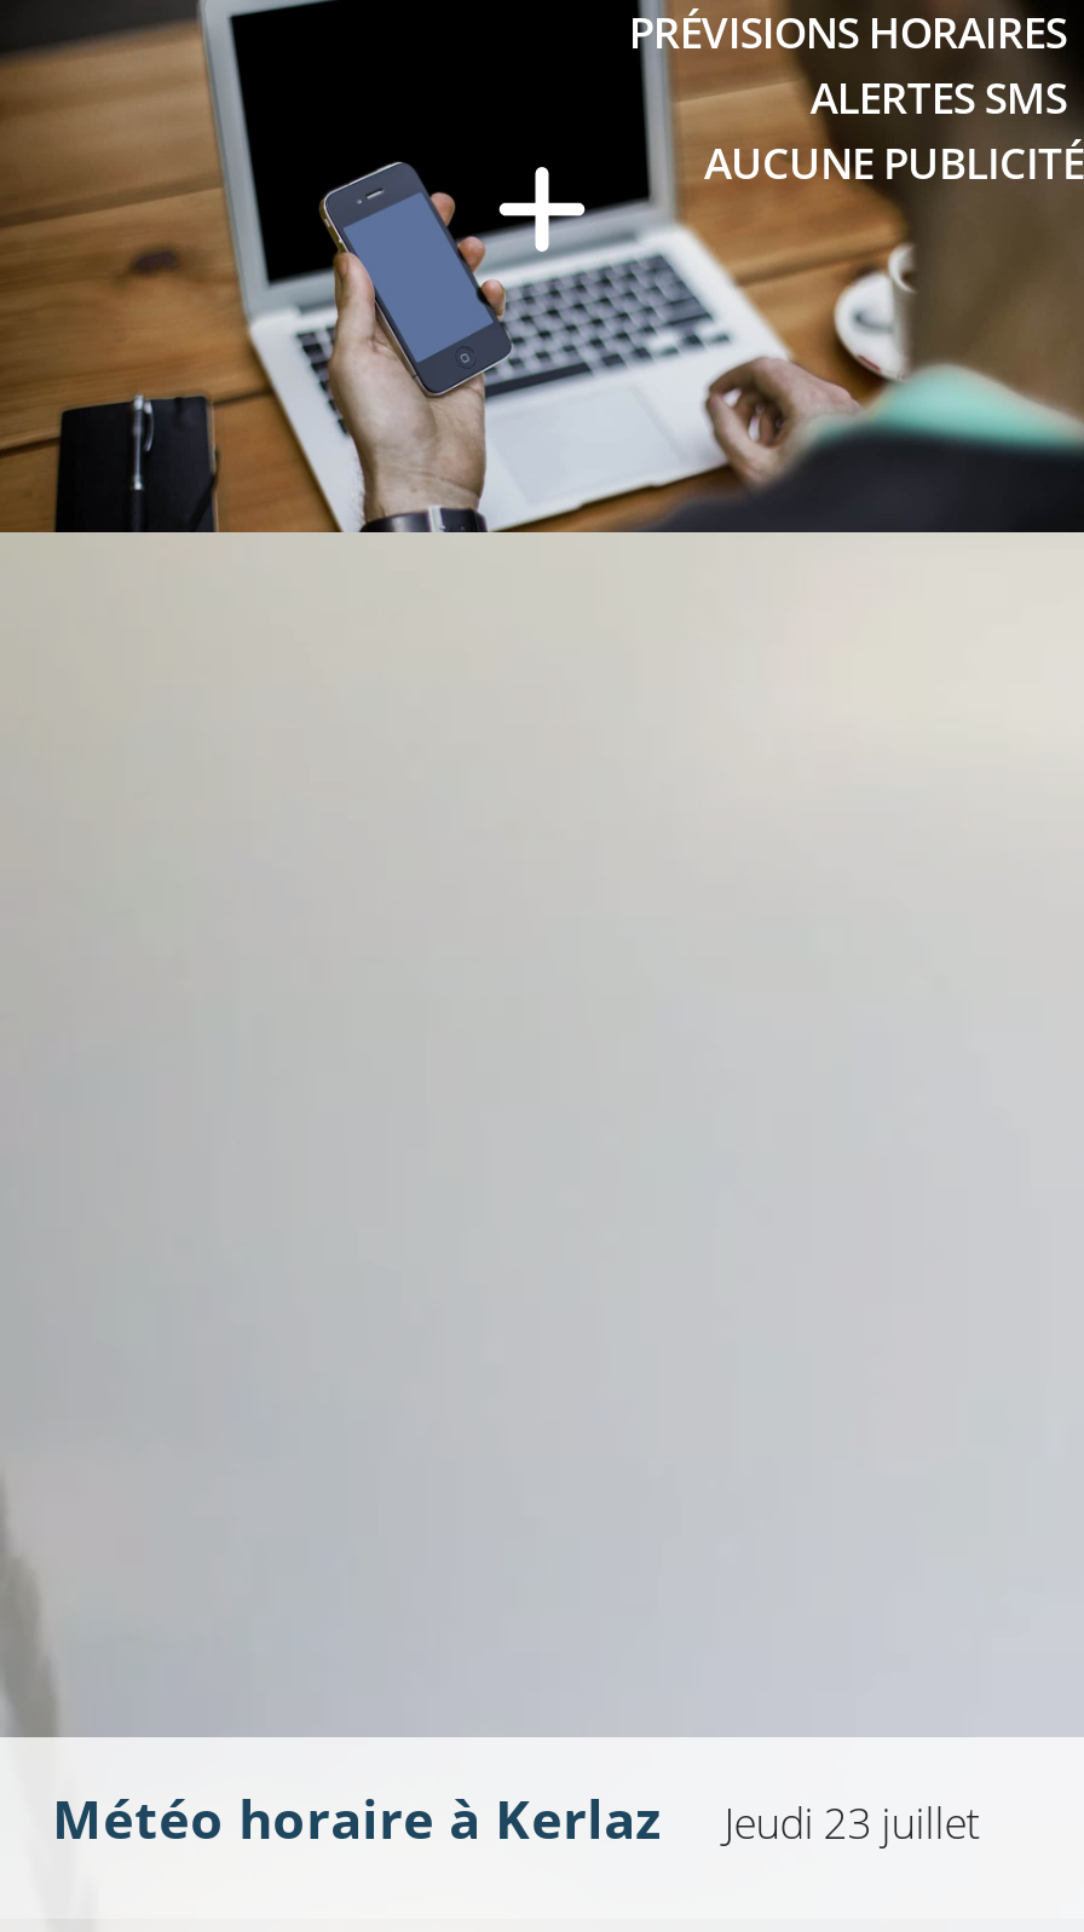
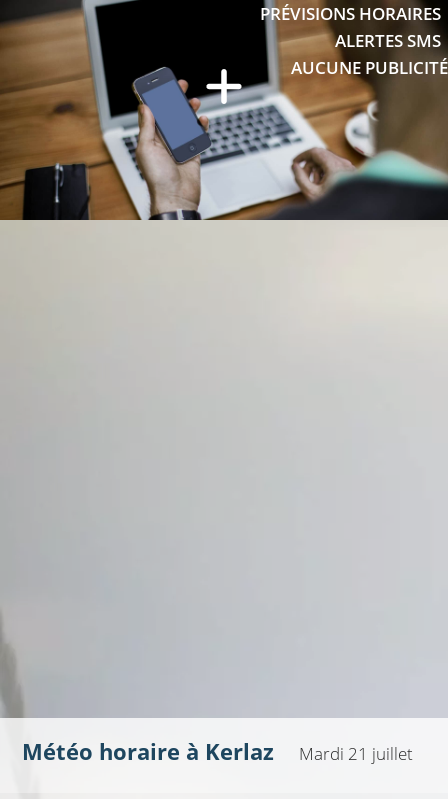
- Jeudi 23 juillet
+ Mardi 21 juillet
